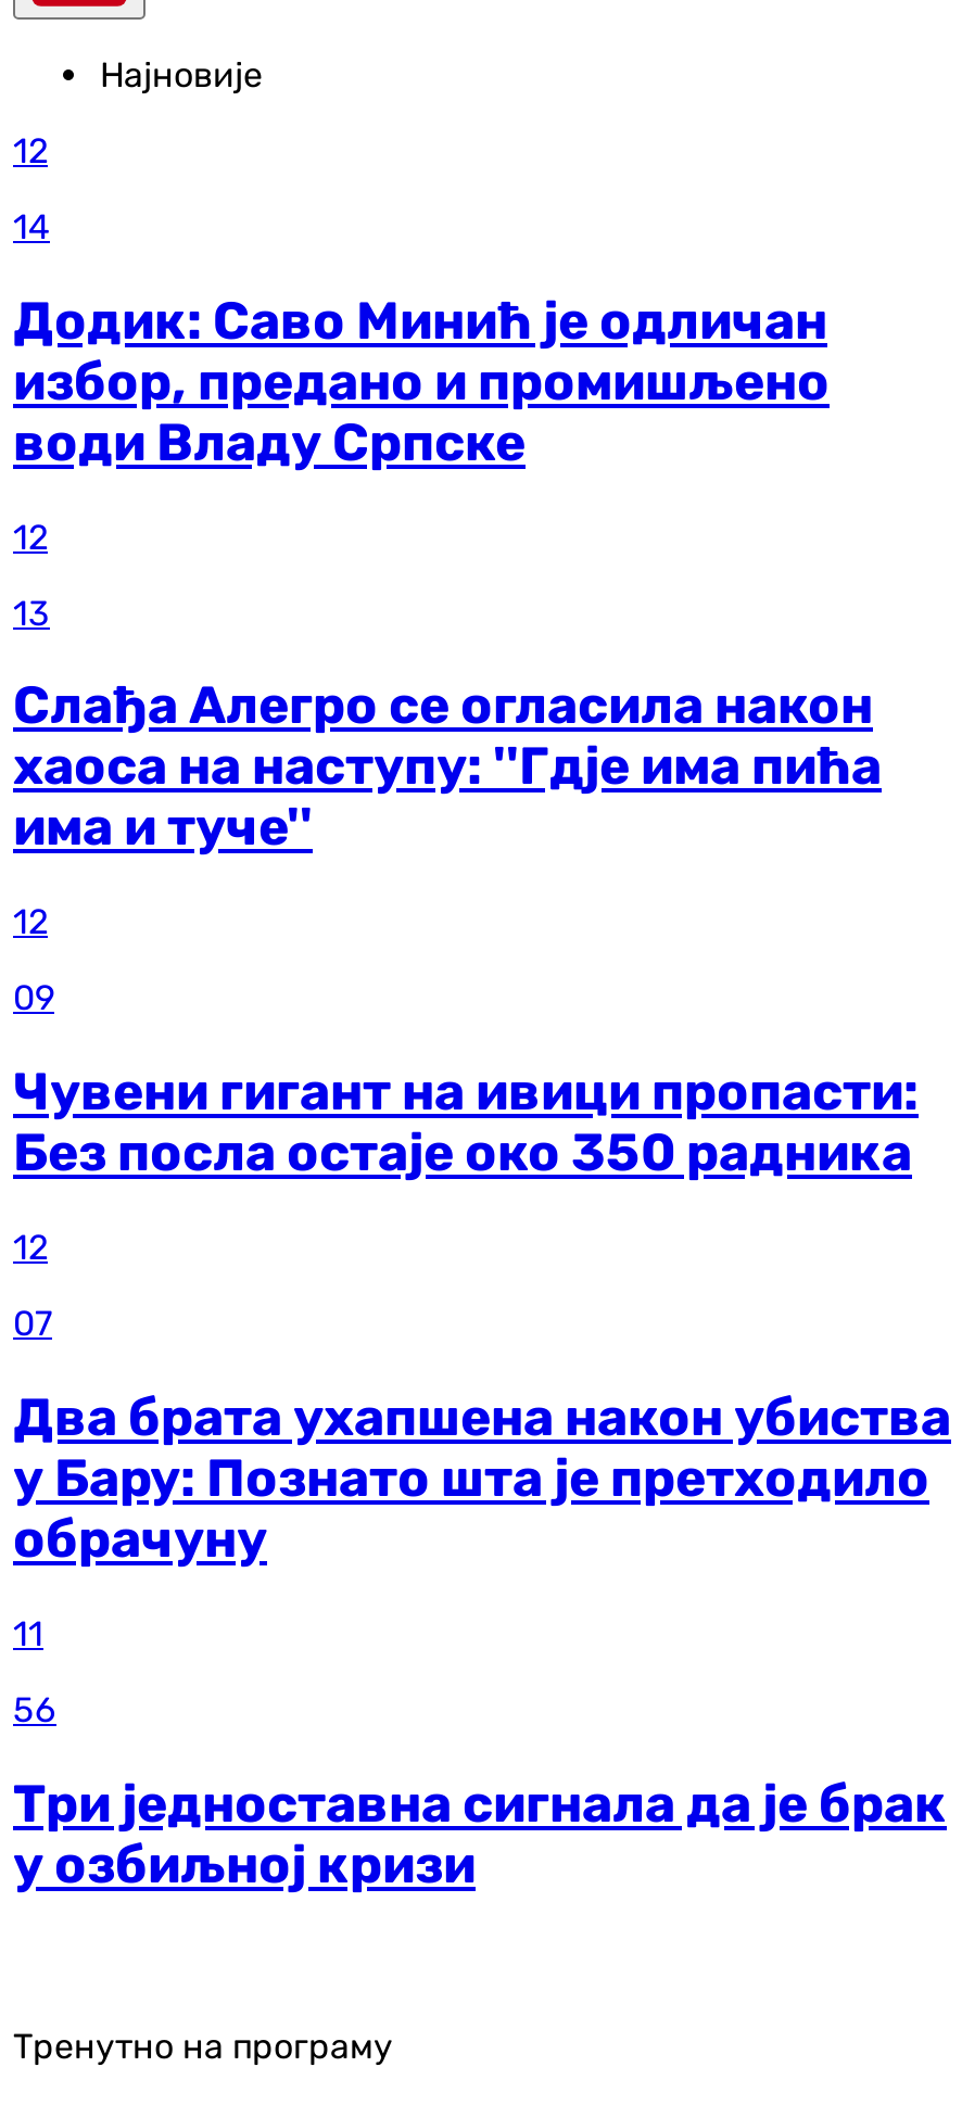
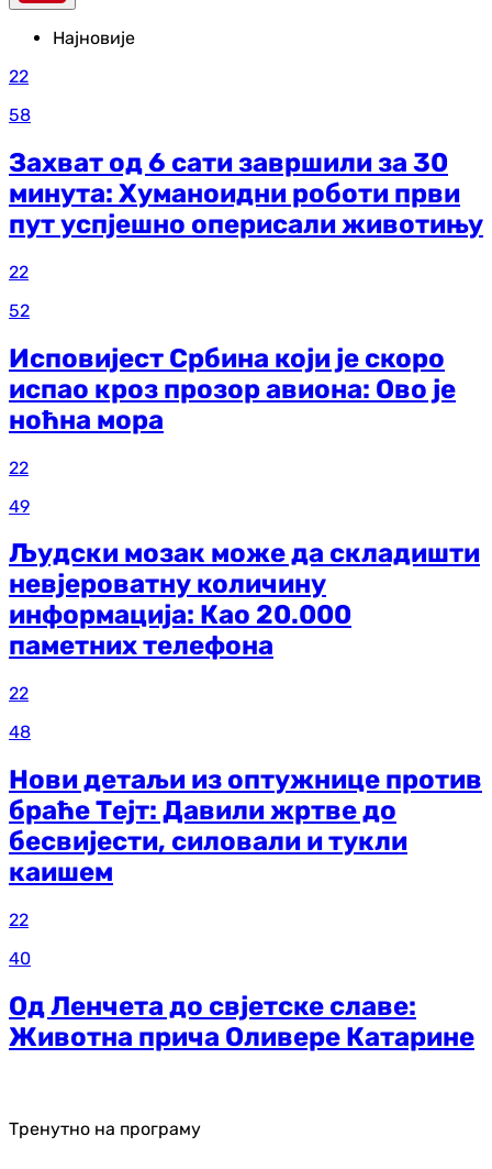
- 12
+ 22

- 14
+ 58

- Додик: Саво Минић је одличан
- избор, предано и промишљено
- води Владу Српске
+ Захват од 6 сати завршили за 30
+ минута: Хуманоидни роботи први
+ пут успјешно оперисали животињу

- 12
+ 22

- 13
+ 52

- Слађа Алегро се огласила након
- хаоса на наступу: ''Гдје има пића
- има и туче''
+ Исповијест Србина који је скоро
+ испао кроз прозор авиона: Ово је
+ ноћна мора

- 12
+ 22

- 09
+ 49

- Чувени гигант на ивици пропасти:
- Без посла остаје око 350 радника
+ Људски мозак може да складишти
+ невјероватну количину
+ информација: Као 20.000
+ паметних телефона

- 12
+ 22

- 07
+ 48

- Два брата ухапшена након убиства
- у Бару: Познато шта је претходило
- обрачуну
+ Нови детаљи из оптужнице против
+ браће Тејт: Давили жртве до
+ бесвијести, силовали и тукли
+ каишем

- 11
+ 22

- 56
+ 40

- Три једноставна сигнала да је брак
- у озбиљној кризи
+ Од Ленчета до свјетске славе:
+ Животна прича Оливере Катарине
